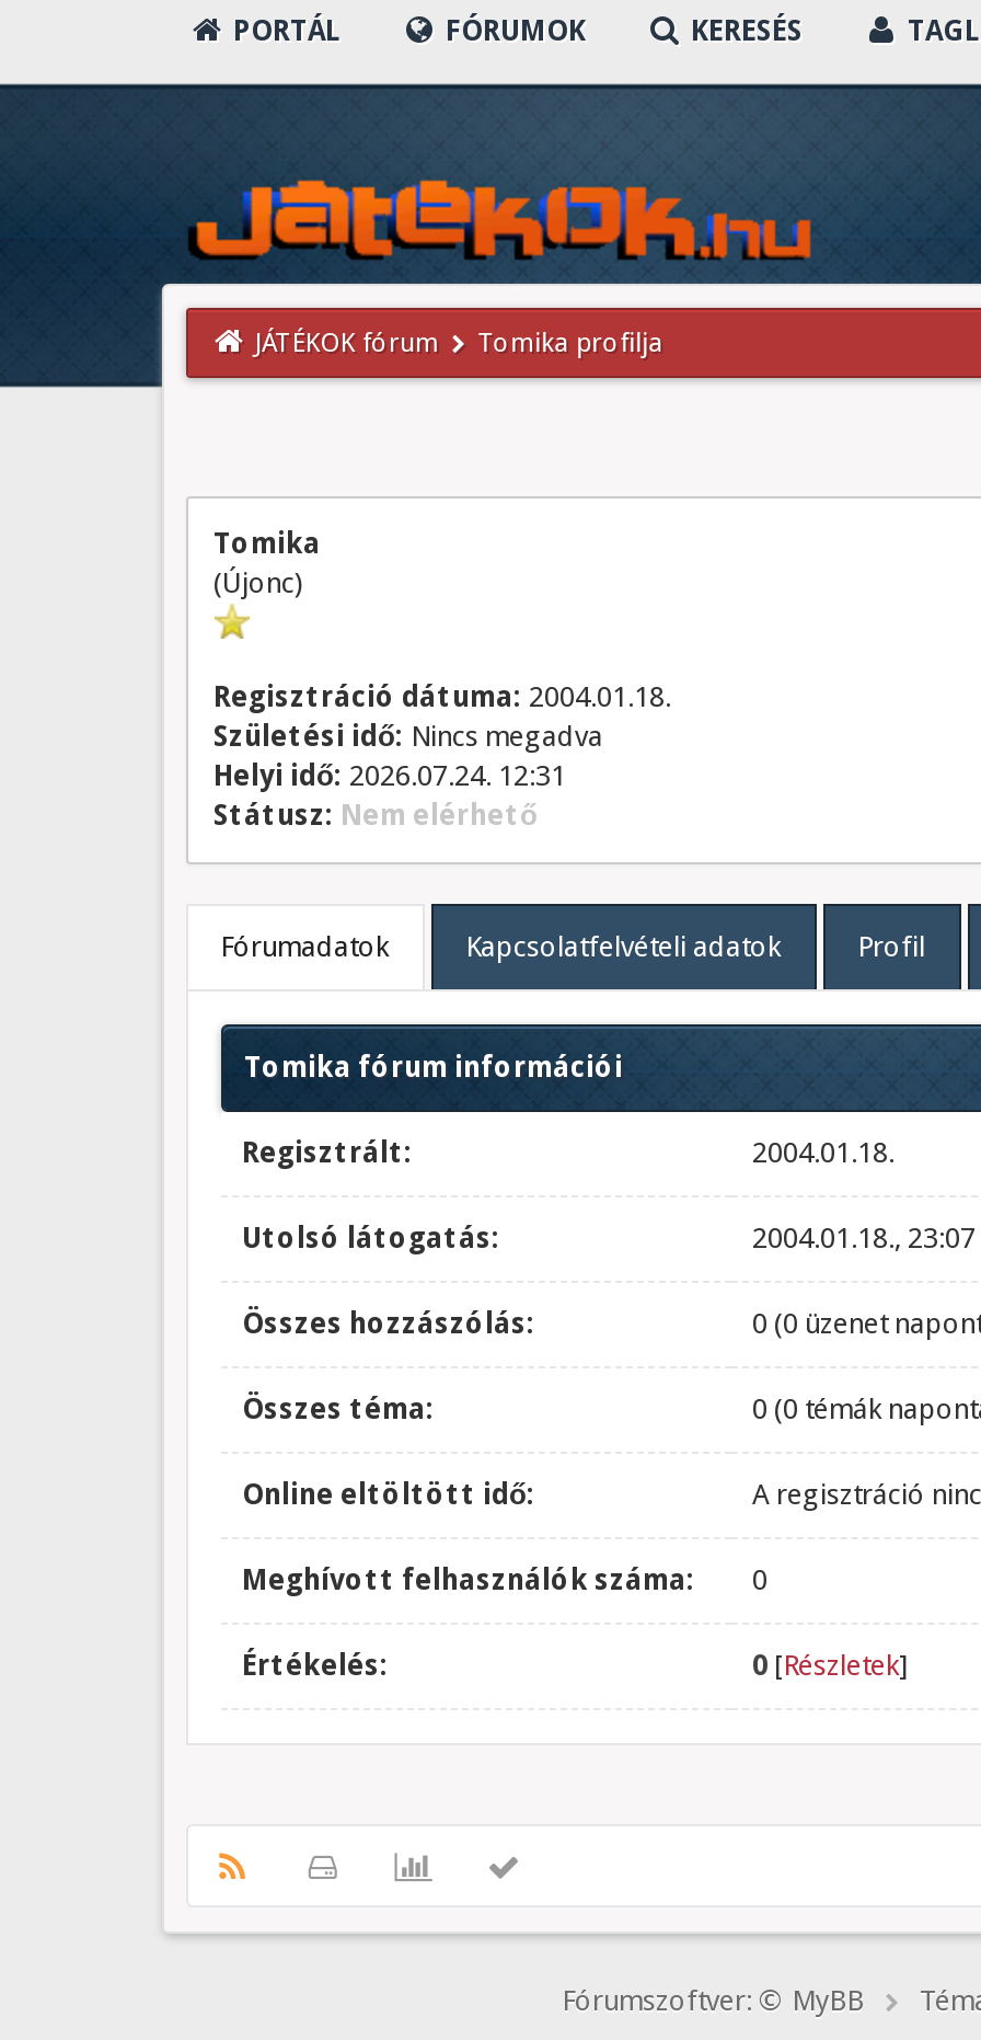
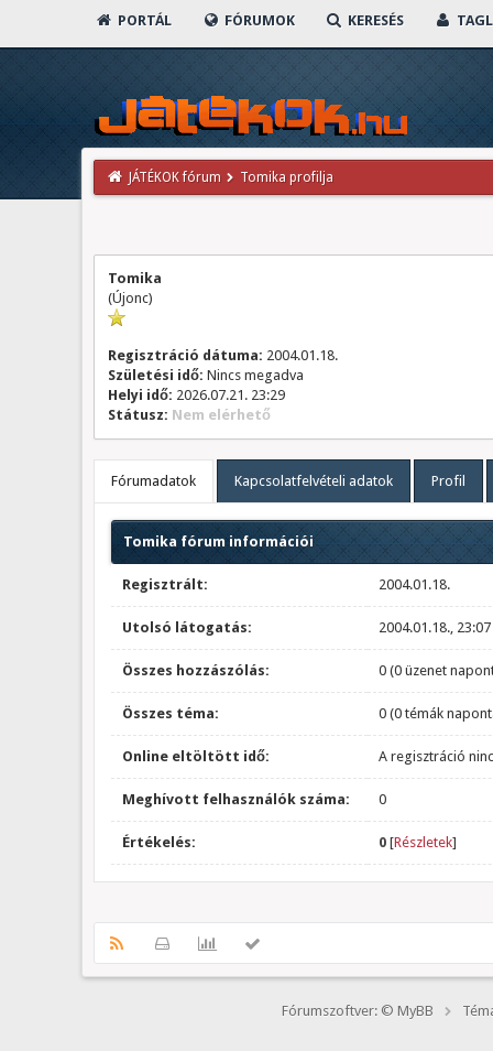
- Helyi idő: 2026.07.24. 12:31
+ Helyi idő: 2026.07.21. 23:29
